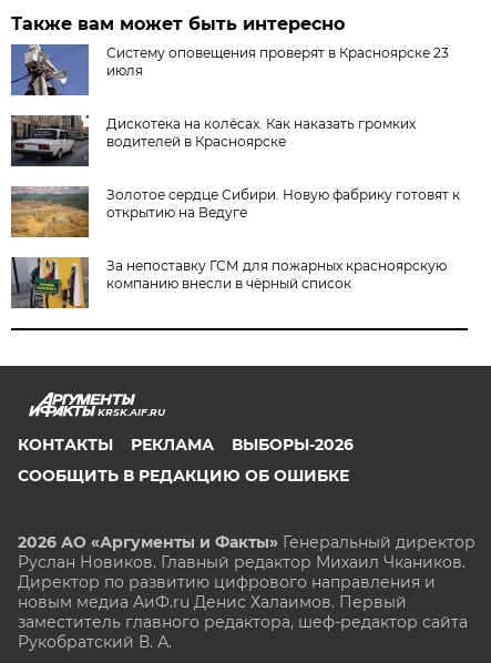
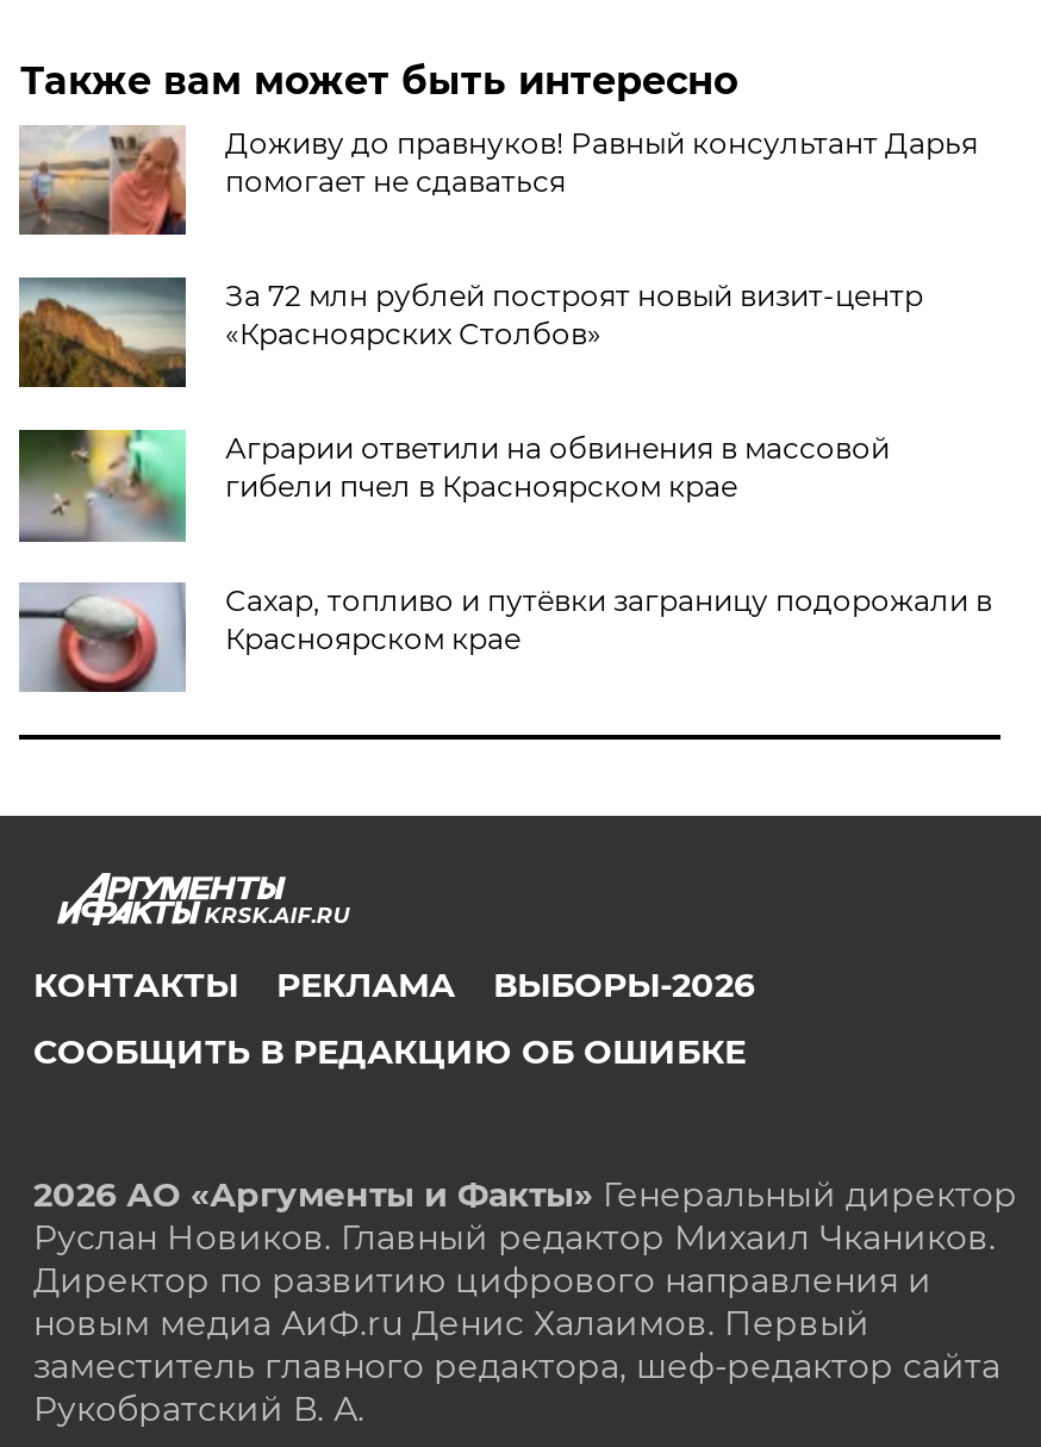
- [image]
- Систему оповещения проверят в Красноярске 23
- июля
+ [image]
+ Доживу до правнуков! Равный консультант Дарья
+ помогает не сдаваться

- [image]
- Дискотека на колёсах. Как наказать громких
- водителей в Красноярске
+ [image]
+ За 72 млн рублей построят новый визит-центр
+ «Красноярских Столбов»

- [image]
- Золотое сердце Сибири. Новую фабрику готовят к
- открытию на Ведуге
+ [image]
+ Аграрии ответили на обвинения в массовой
+ гибели пчел в Красноярском крае

- [image]
- За непоставку ГСМ для пожарных красноярскую
- компанию внесли в чёрный список
+ [image]
+ Сахар, топливо и путёвки заграницу подорожали в
+ Красноярском крае
